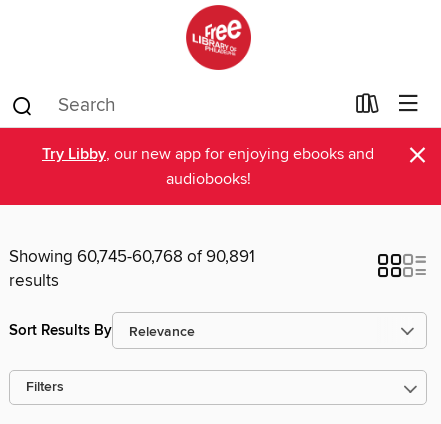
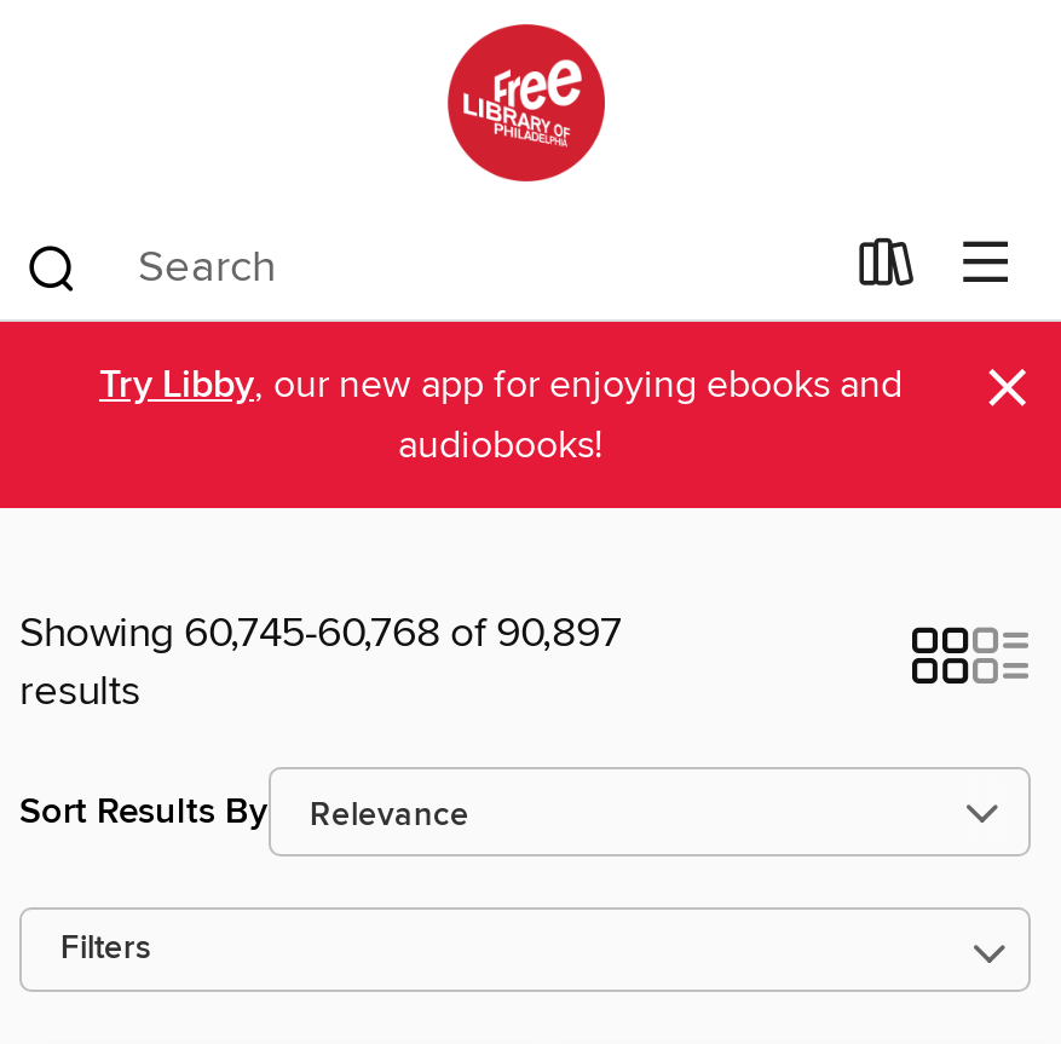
- Showing 60,745-60,768 of 90,891
+ Showing 60,745-60,768 of 90,897
